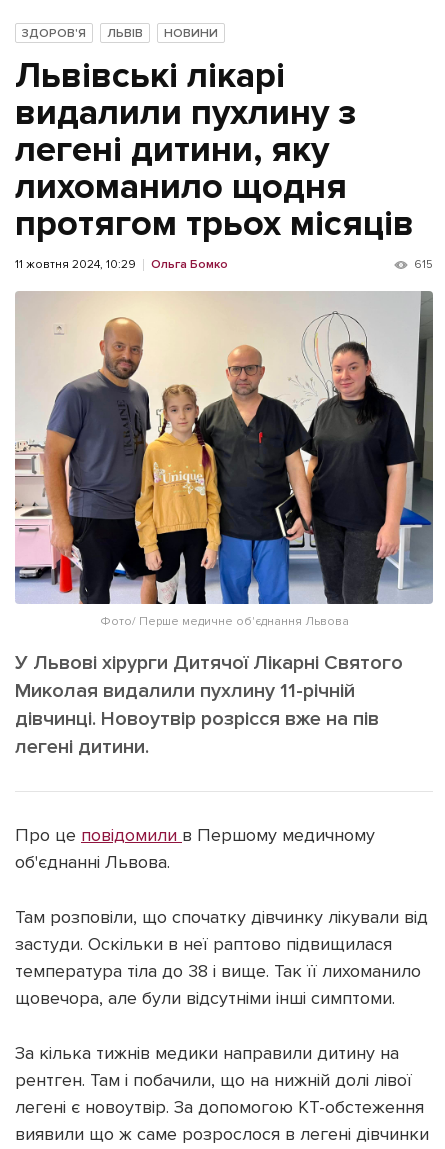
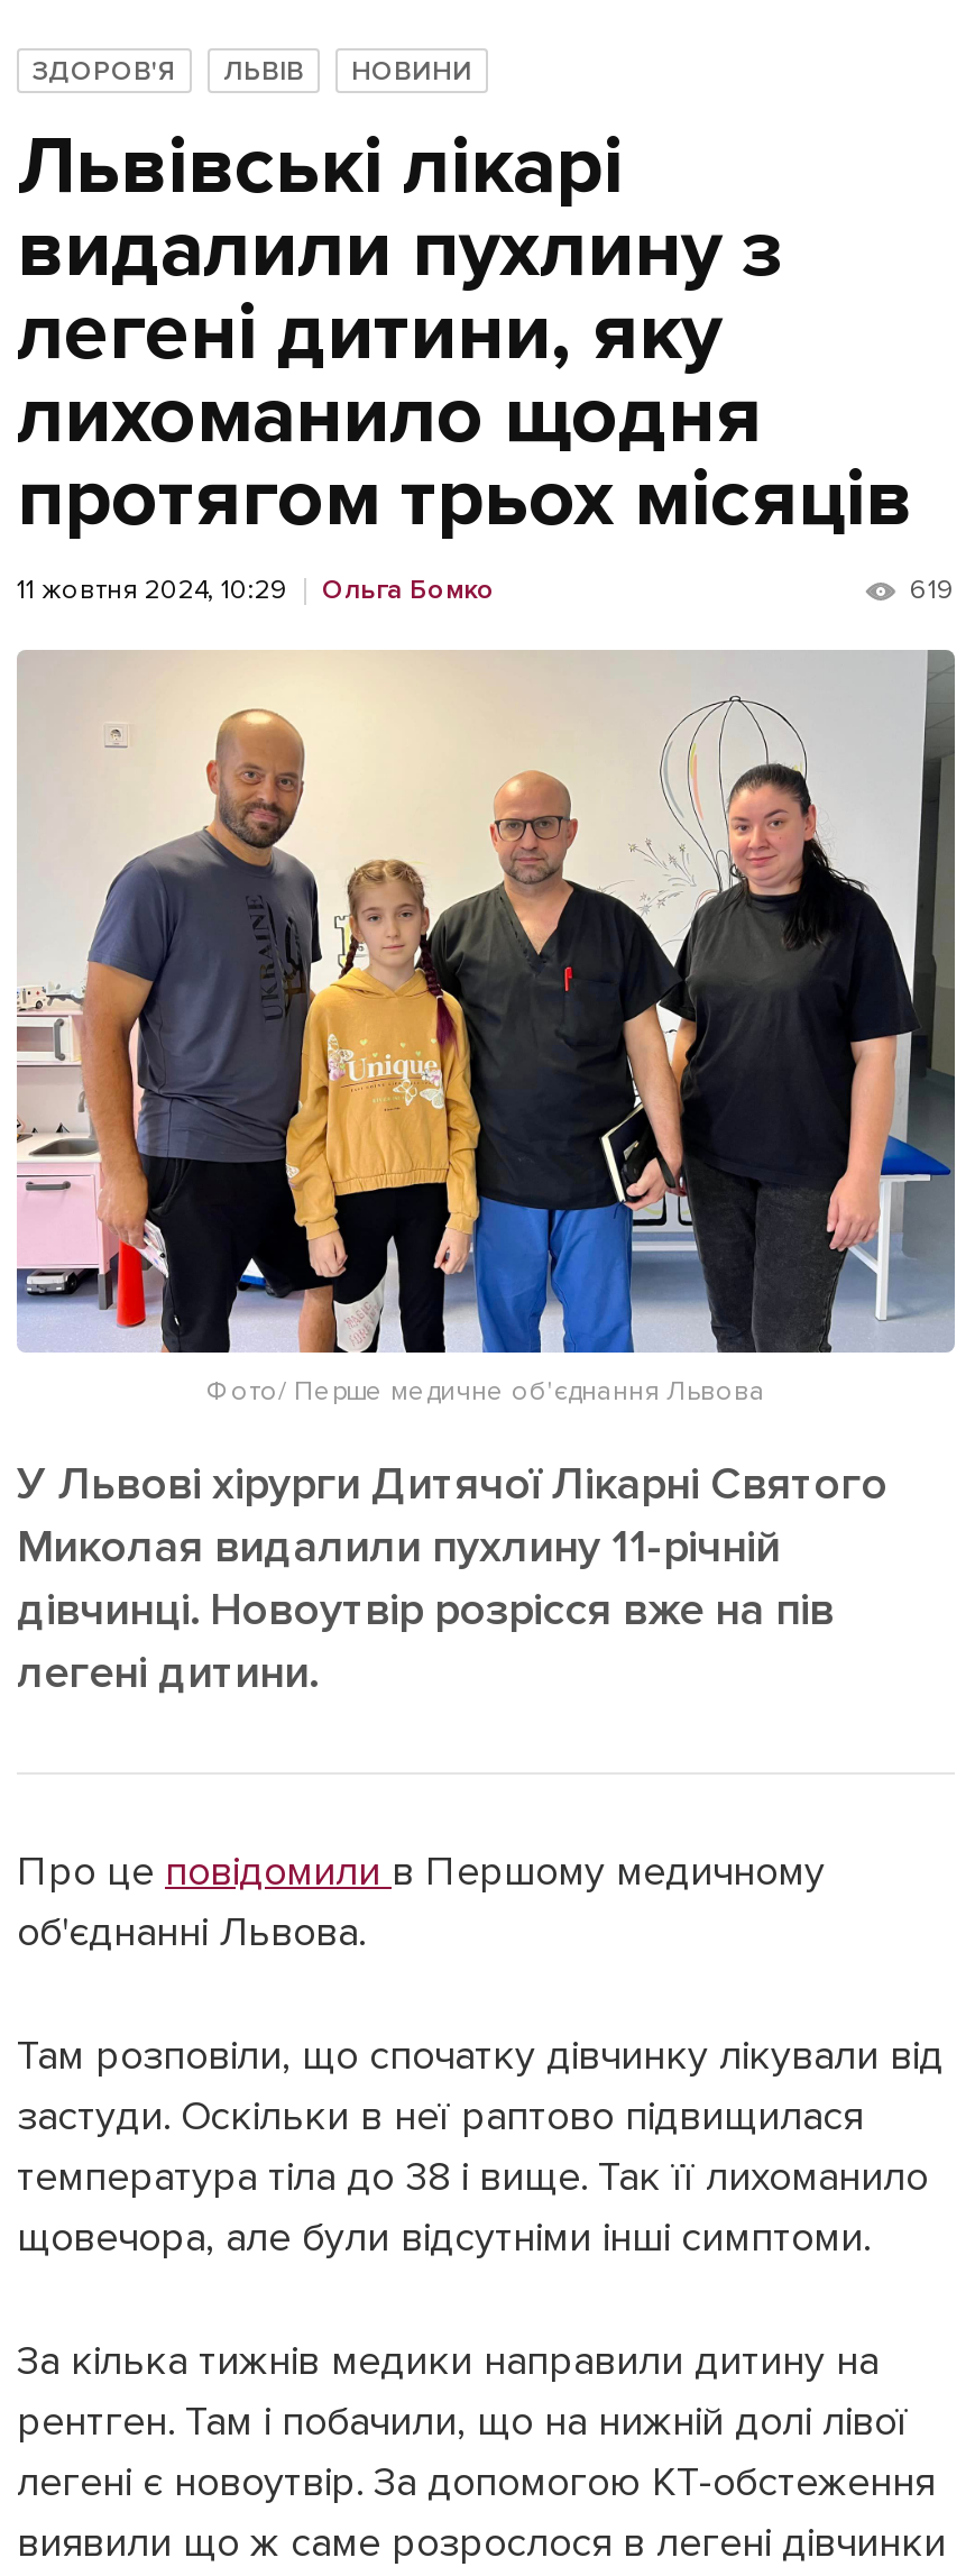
- 615
+ 619
